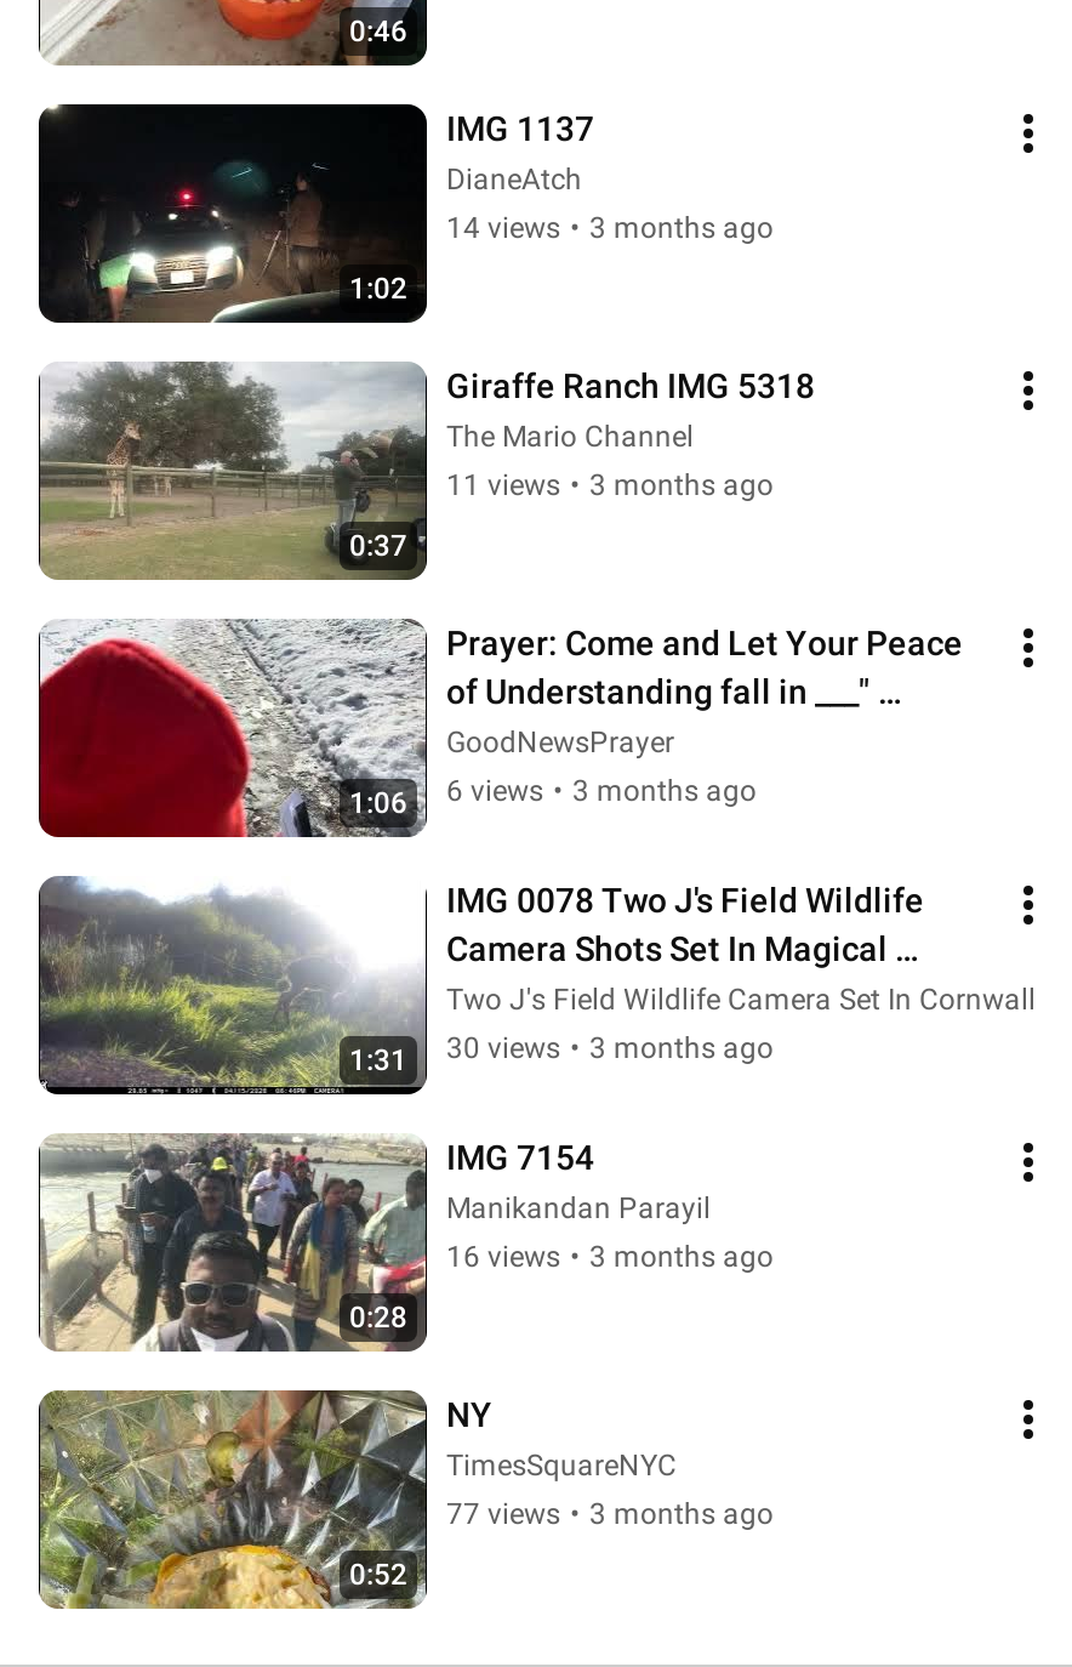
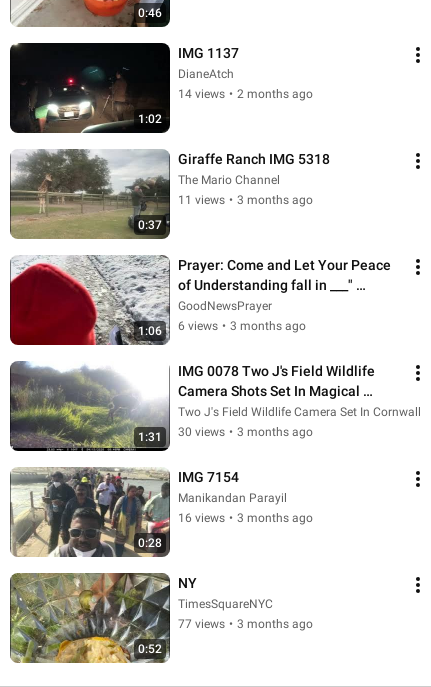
- 14 views • 3 months ago
+ 14 views • 2 months ago
